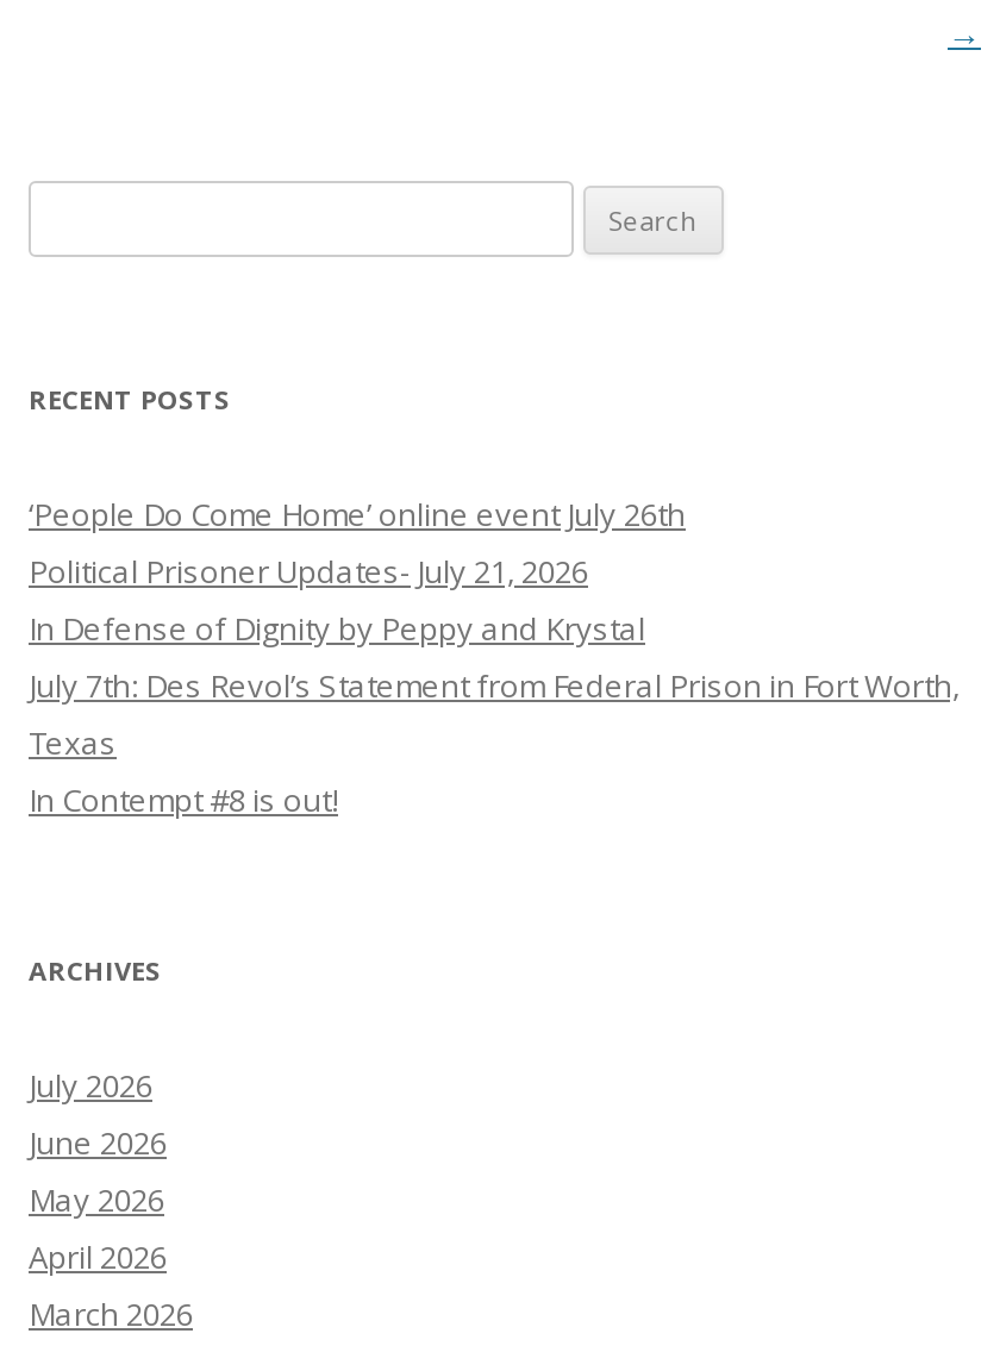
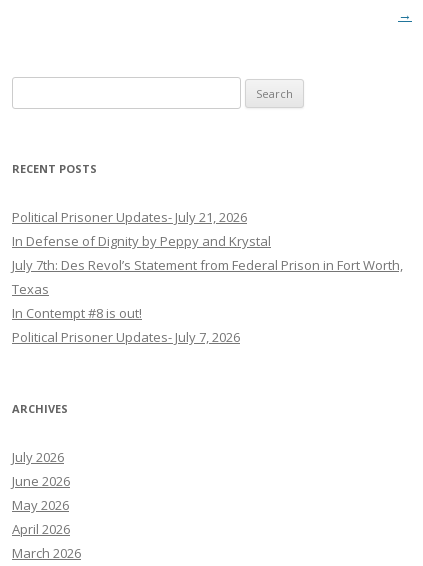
- ‘People Do Come Home’ online event July 26th

moved up: Political Prisoner Updates- July 21, 2026 | In Defense of Dignity by Peppy and Krystal | July 7th: Des Revol’s Statement from Federal Prison in Fort Worth, | Texas | In Contempt #8 is out!

+ Political Prisoner Updates- July 7, 2026
